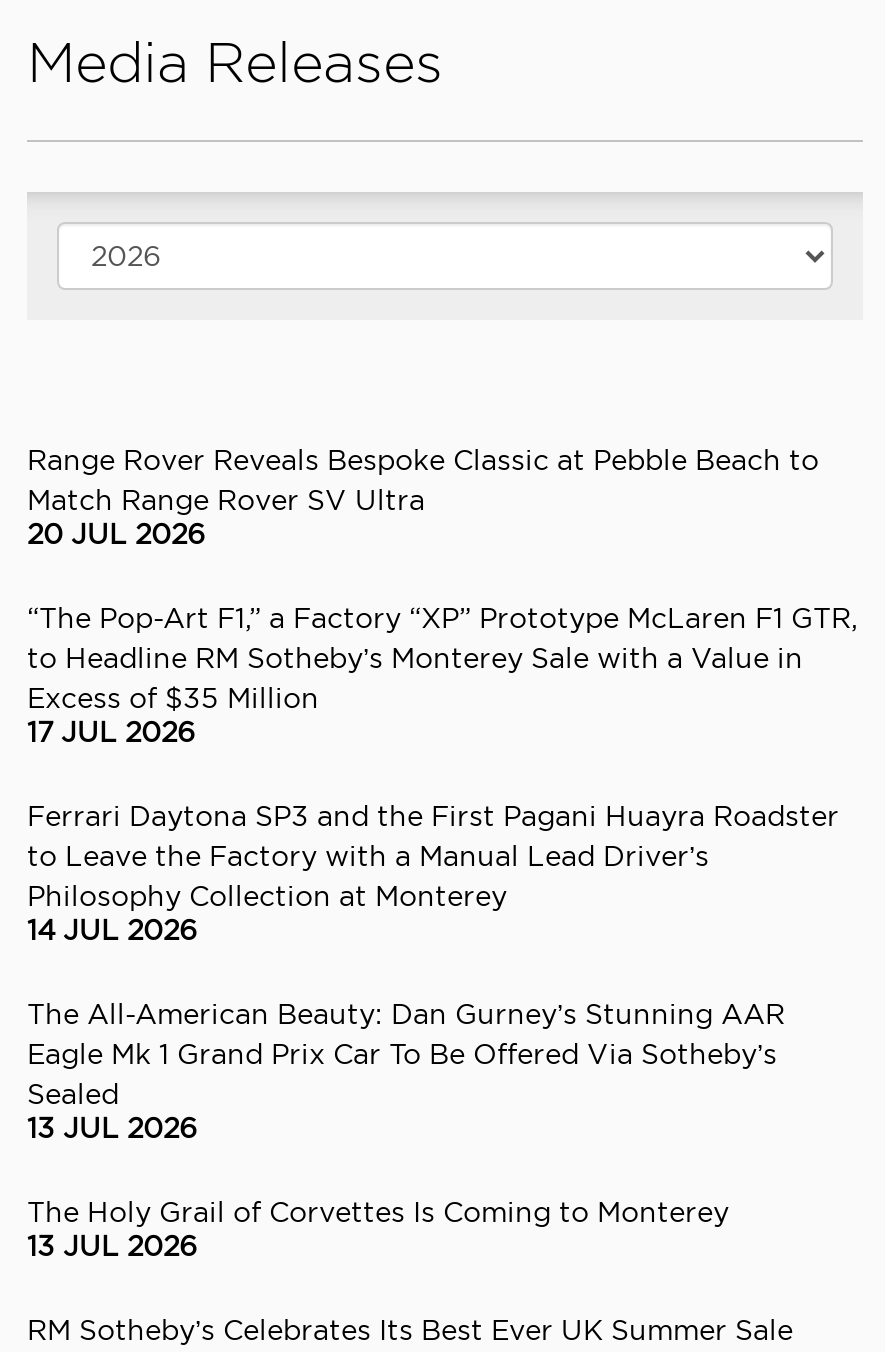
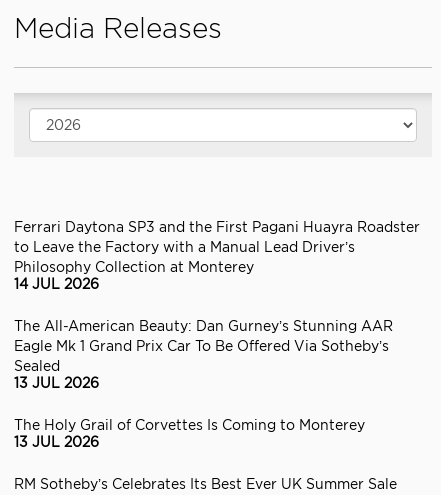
- Range Rover Reveals Bespoke Classic at Pebble Beach to
- Match Range Rover SV Ultra
- 20 JUL 2026
- “The Pop-Art F1,” a Factory “XP” Prototype McLaren F1 GTR,
- to Headline RM Sotheby’s Monterey Sale with a Value in
- Excess of $35 Million
- 17 JUL 2026
